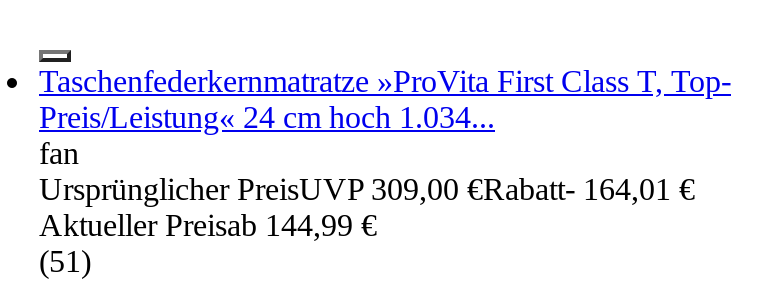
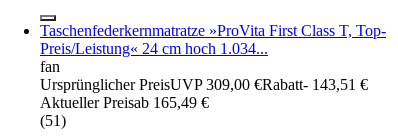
- Ursprünglicher PreisUVP 309,00 €Rabatt- 164,01 €
+ Ursprünglicher PreisUVP 309,00 €Rabatt- 143,51 €

- Aktueller Preisab 144,99 €
+ Aktueller Preisab 165,49 €
